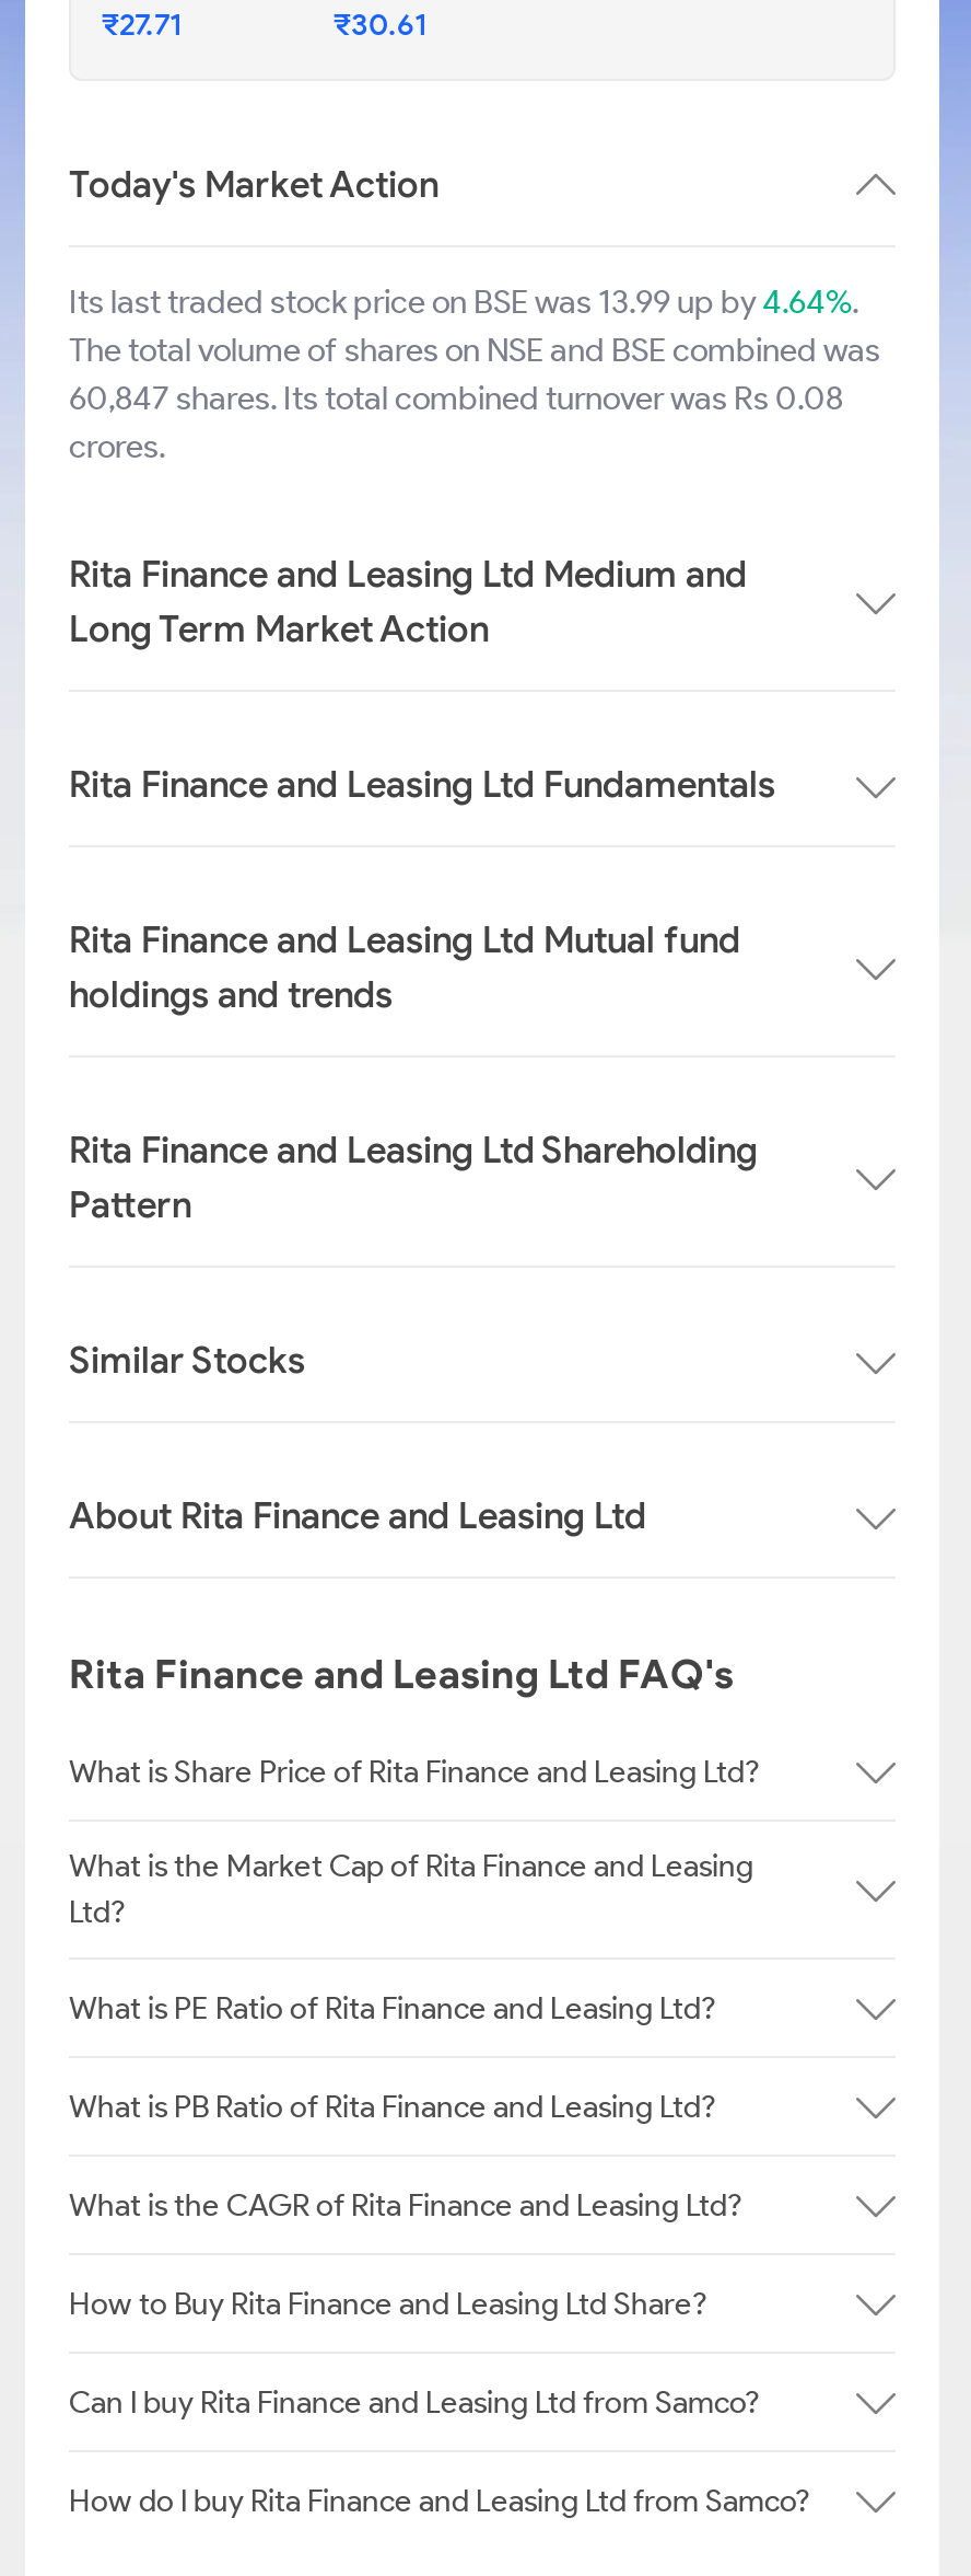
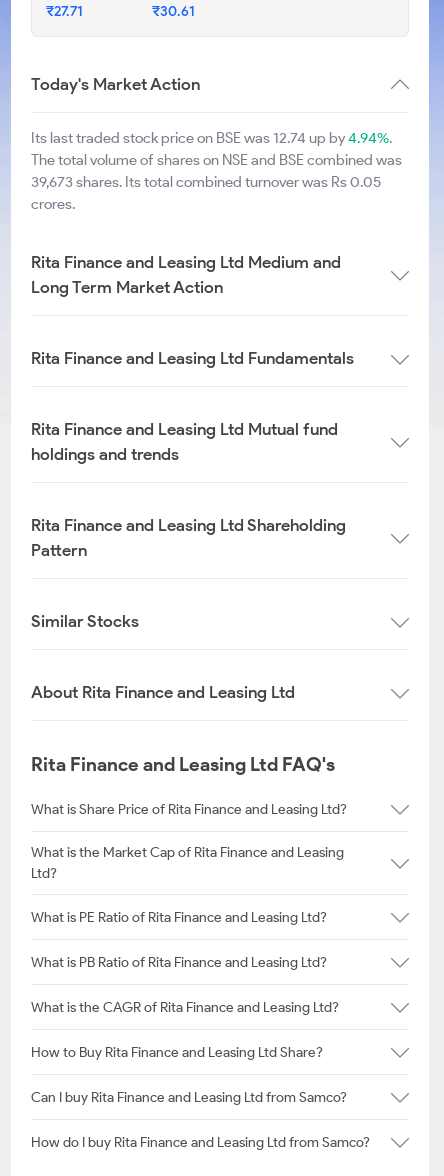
- Its last traded stock price on BSE was 13.99 up by4.64%.
+ Its last traded stock price on BSE was 12.74 up by4.94%.

- 60,847 shares. Its total combined turnover was Rs 0.08
+ 39,673 shares. Its total combined turnover was Rs 0.05
